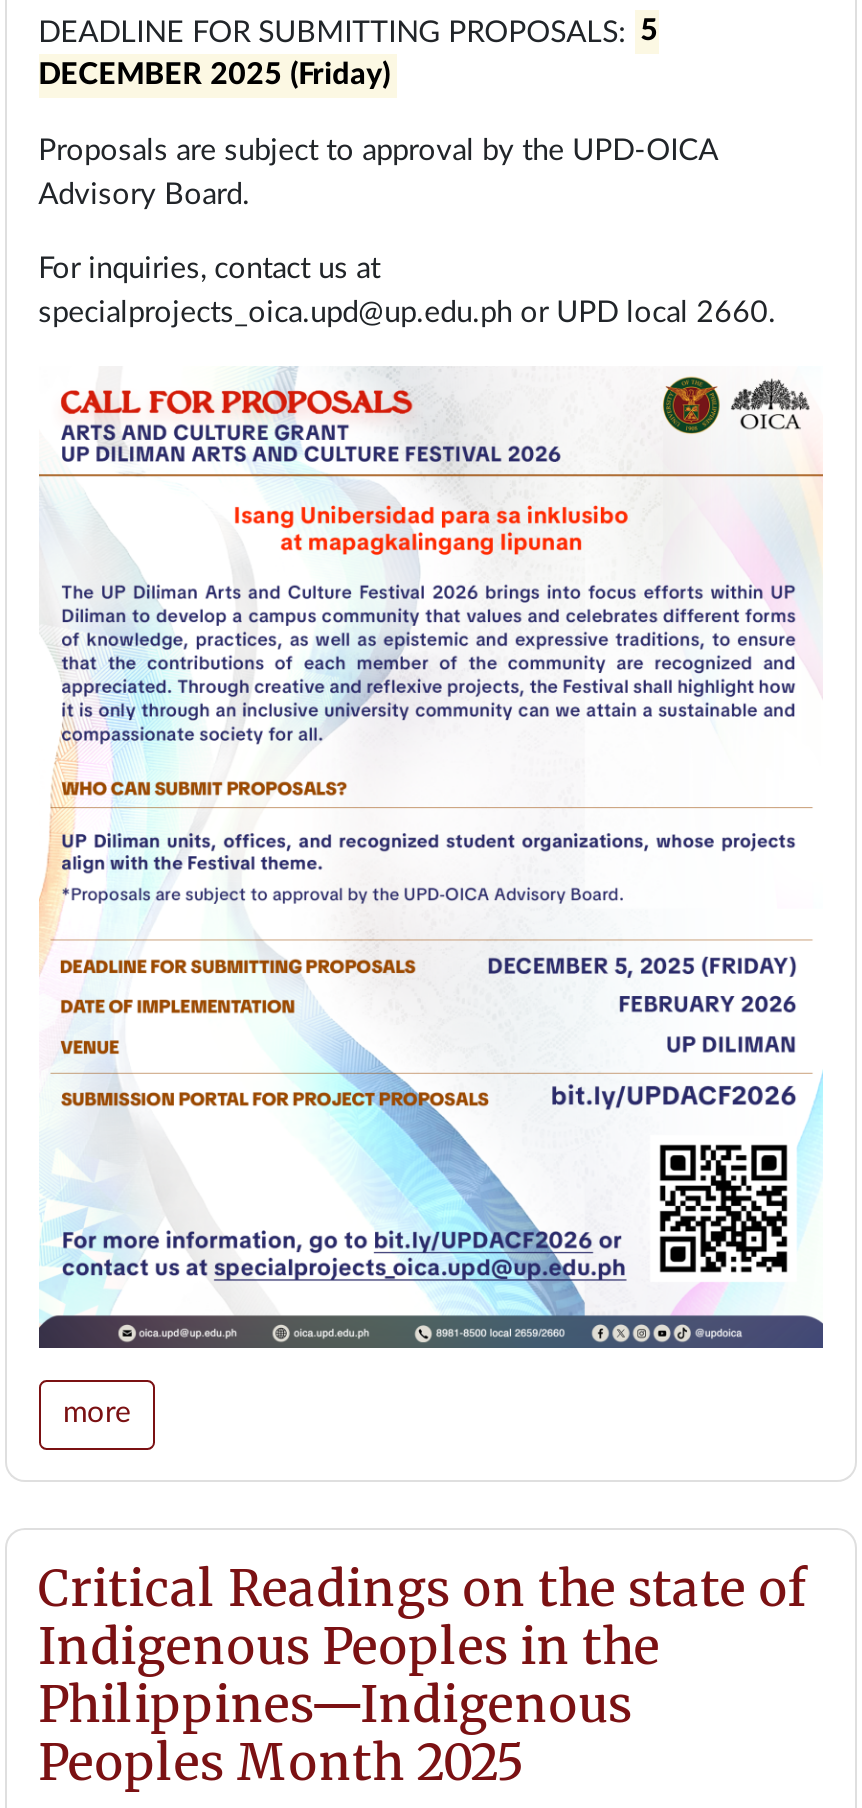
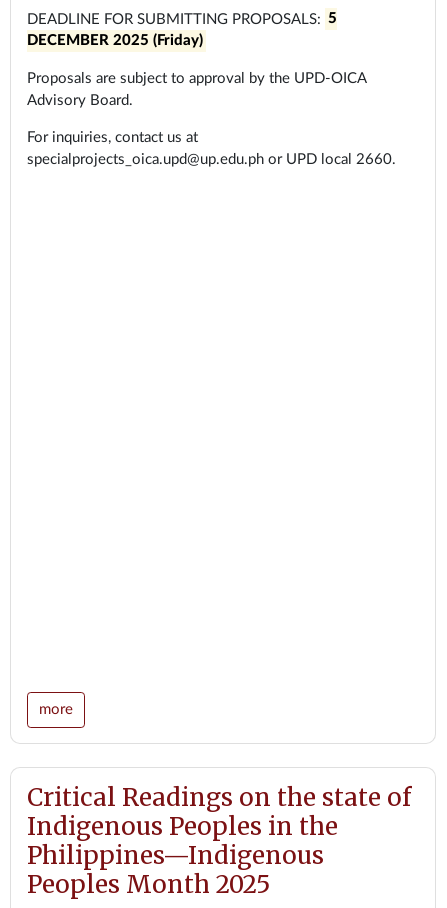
- [image]
